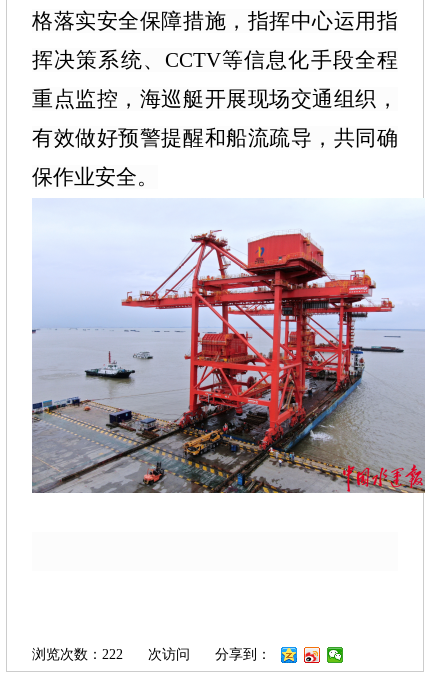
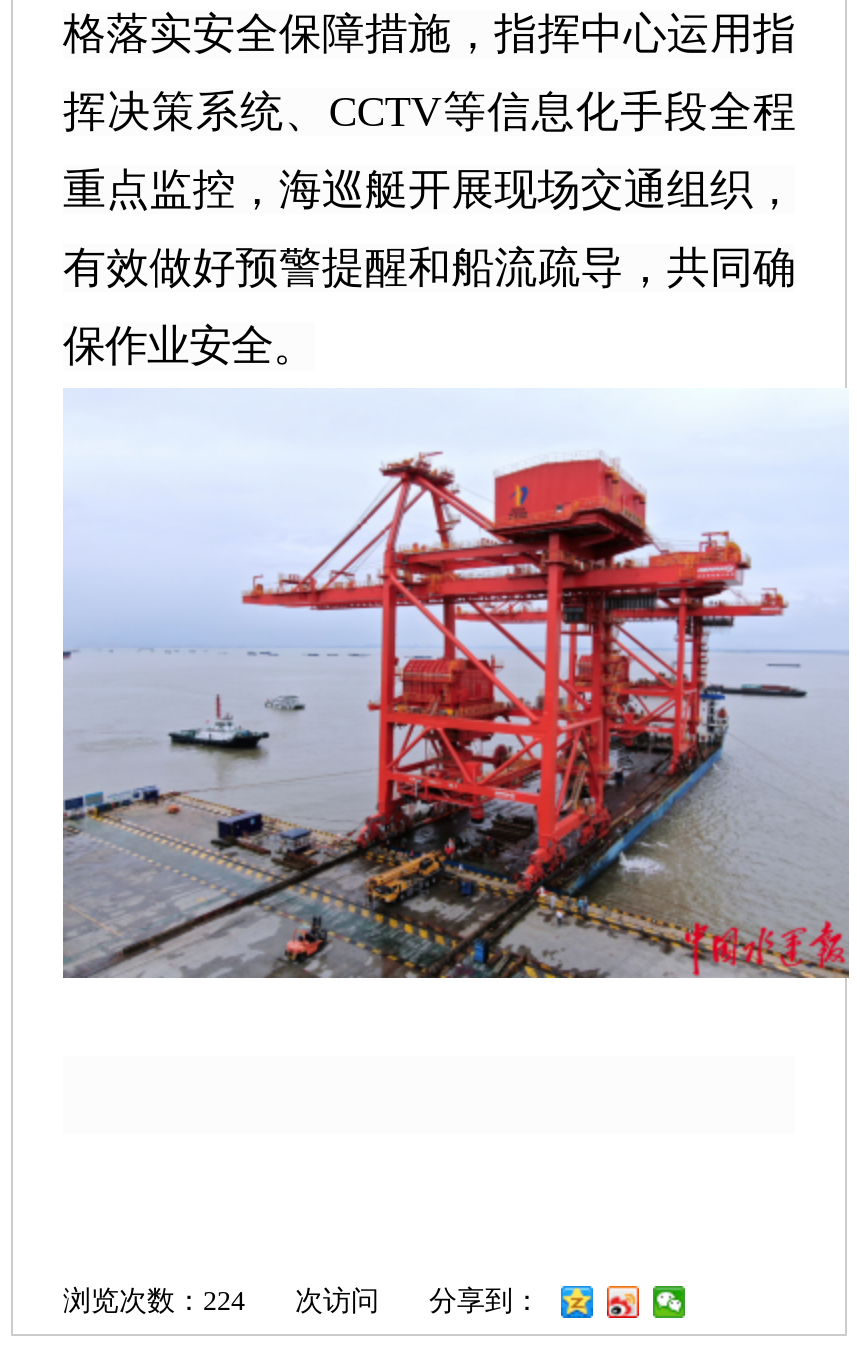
- 浏览次数：222 次访问 分享到：
+ 浏览次数：224 次访问 分享到：
